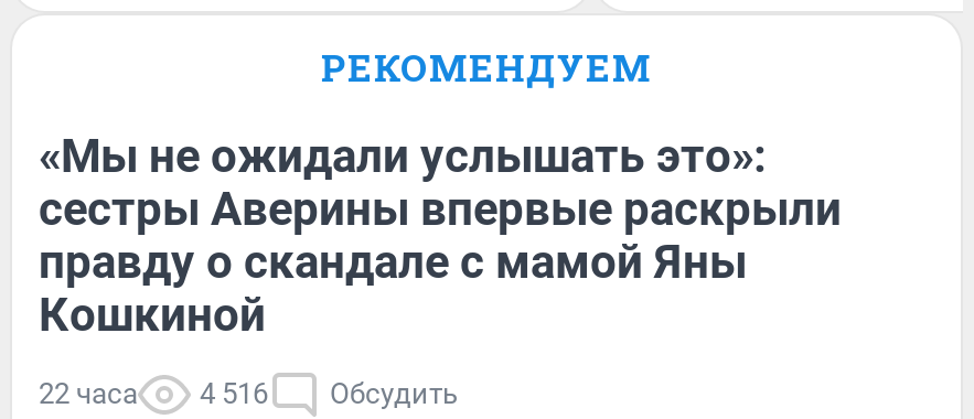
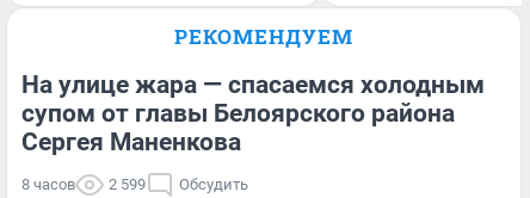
- «Мы не ожидали услышать это»:
- сестры Аверины впервые раскрыли
- правду о скандале с мамой Яны
- Кошкиной
+ На улице жара — спасаемся холодным
+ супом от главы Белоярского района
+ Сергея Маненкова

- 22 часа
- 4 516
+ 8 часов
+ 2 599
